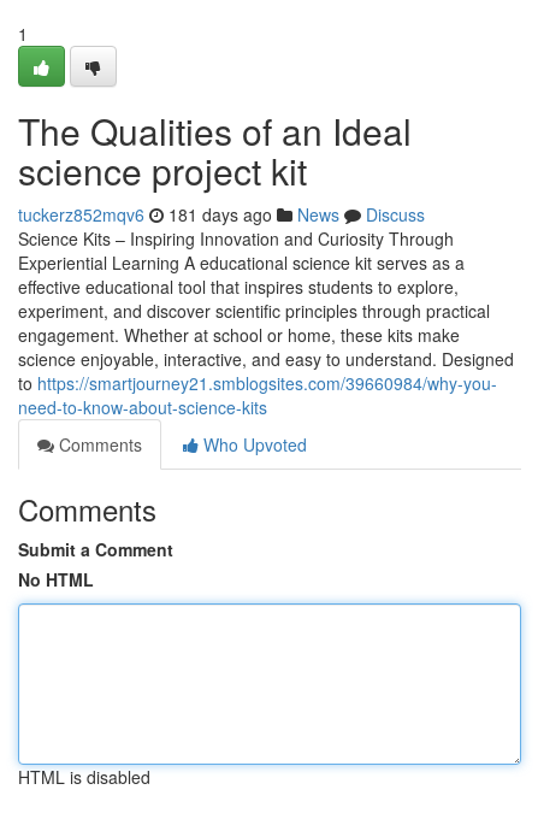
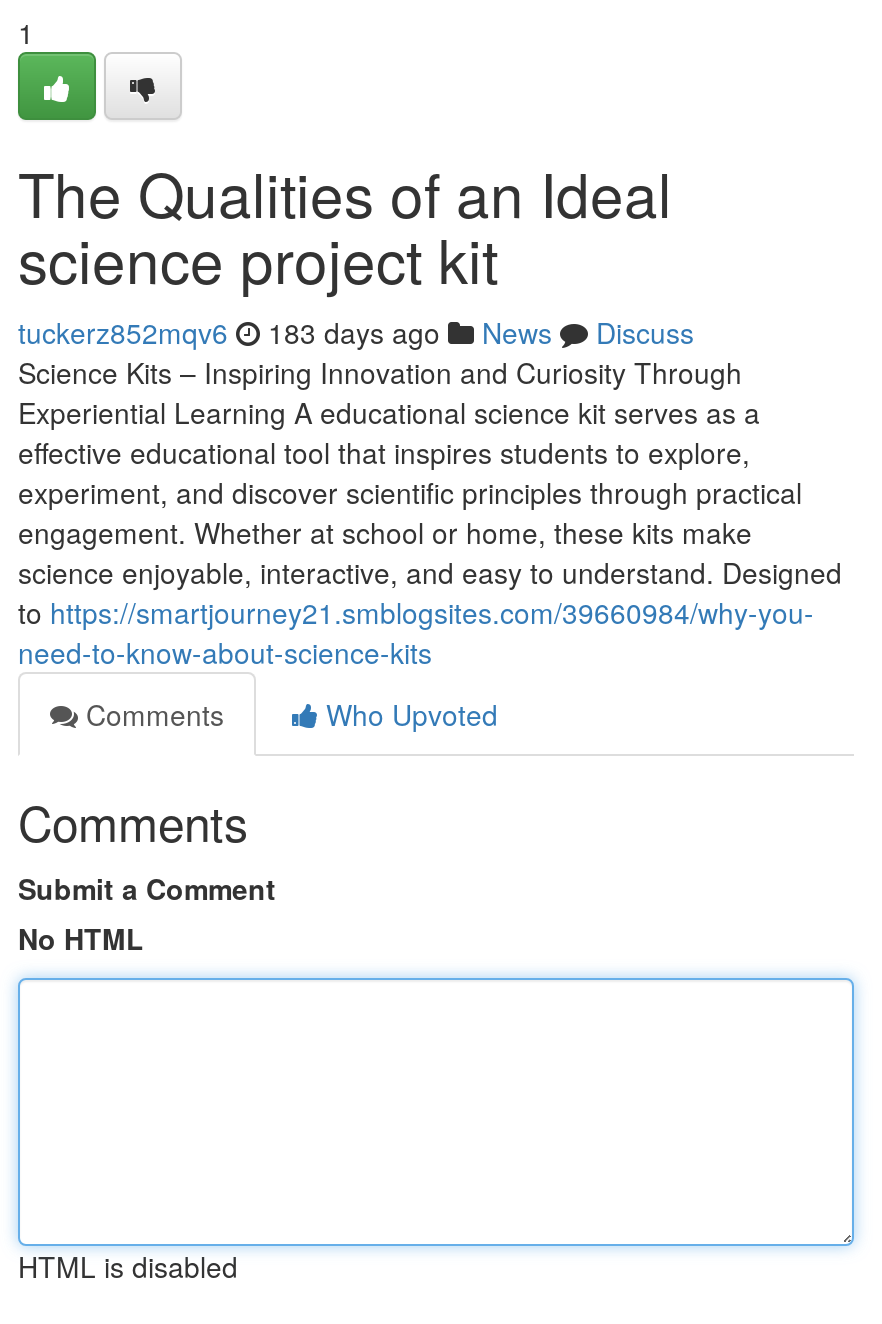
- tuckerz852mqv6 181 days ago News Discuss
+ tuckerz852mqv6 183 days ago News Discuss
